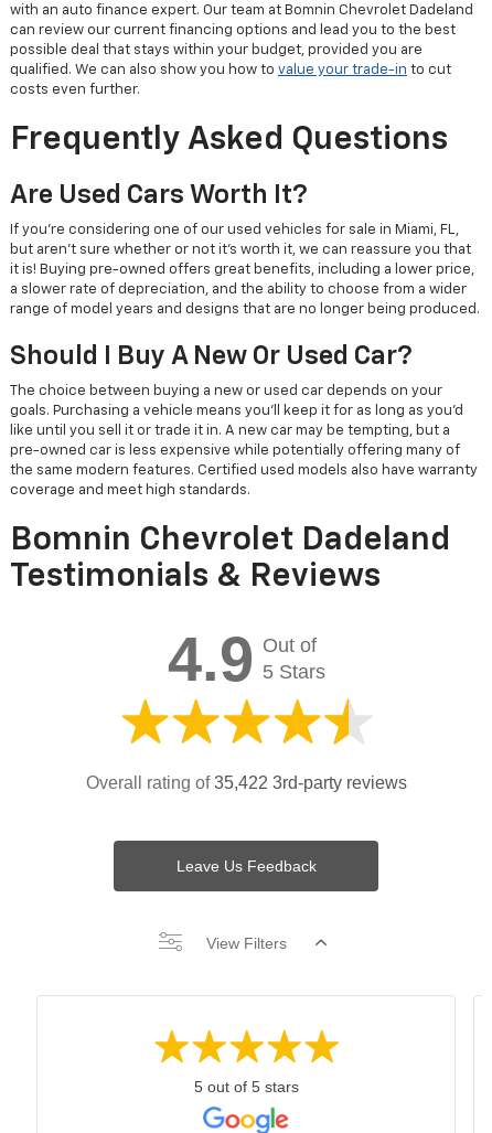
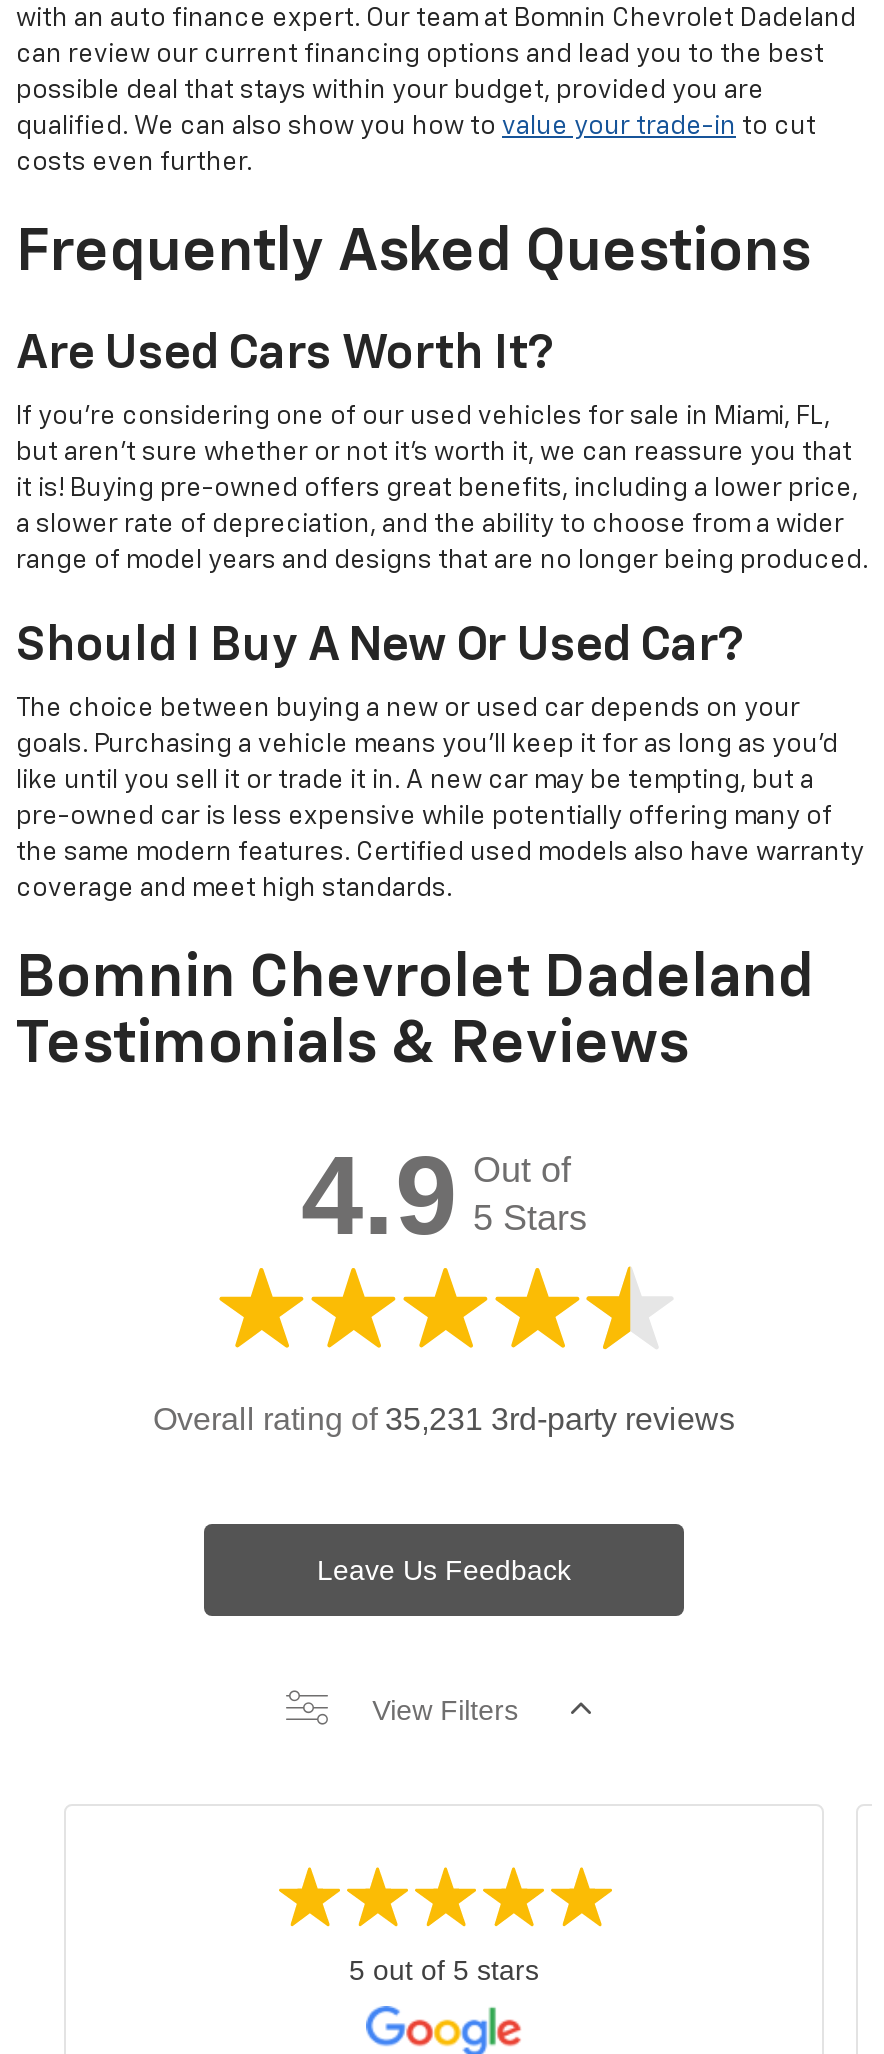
- Overall rating of 35,422 3rd-party reviews
+ Overall rating of 35,231 3rd-party reviews
